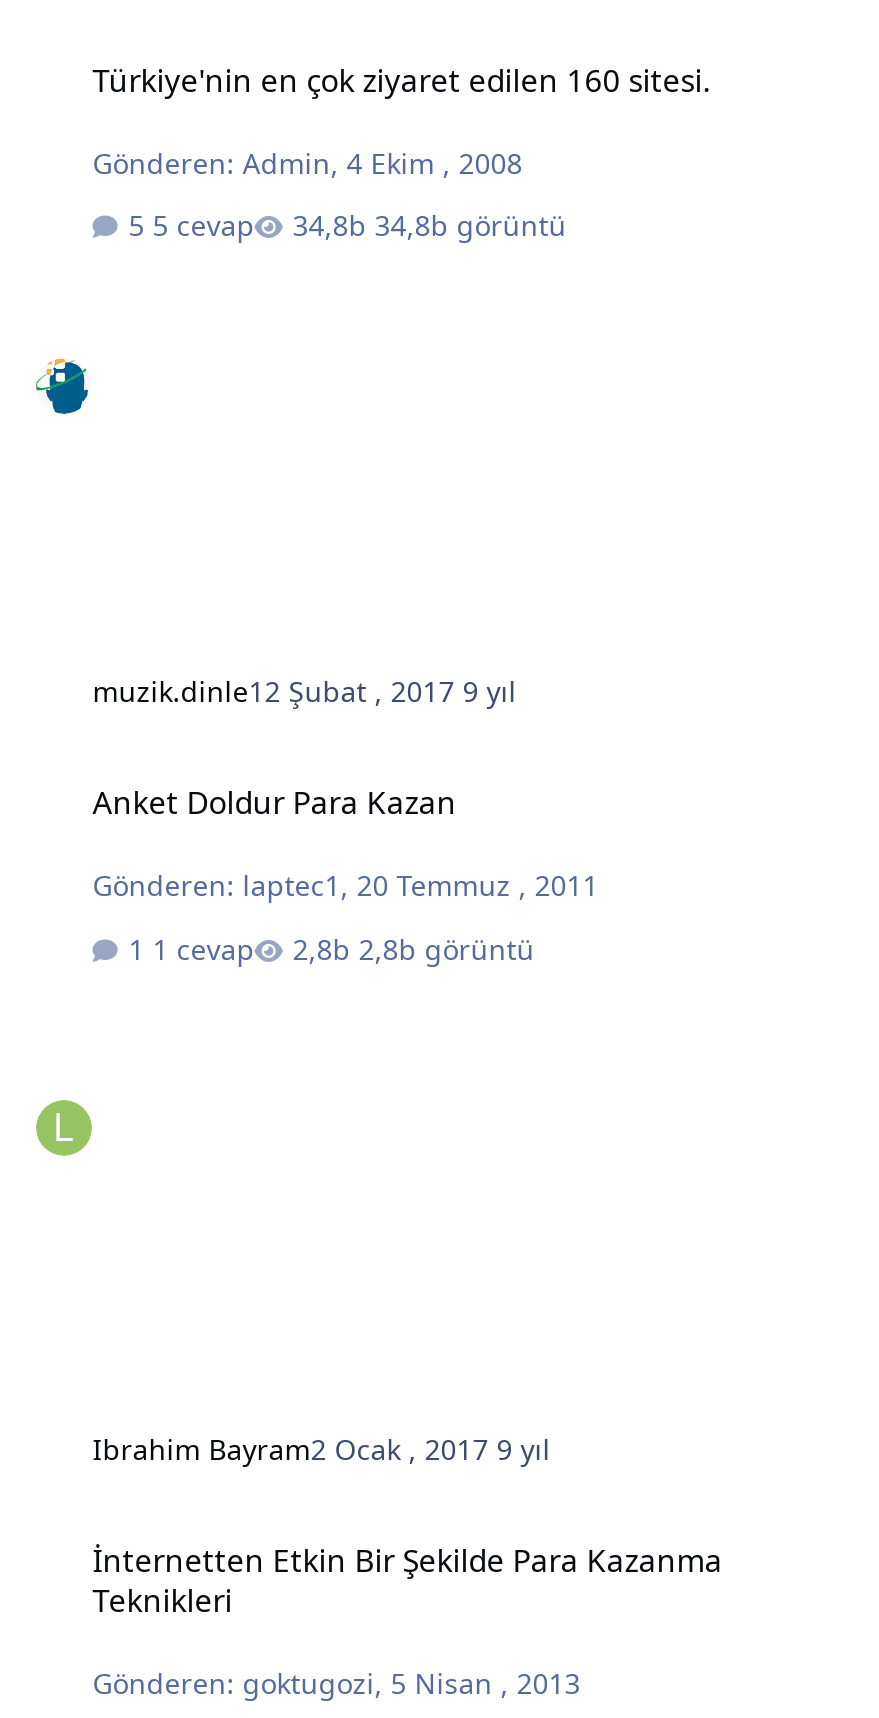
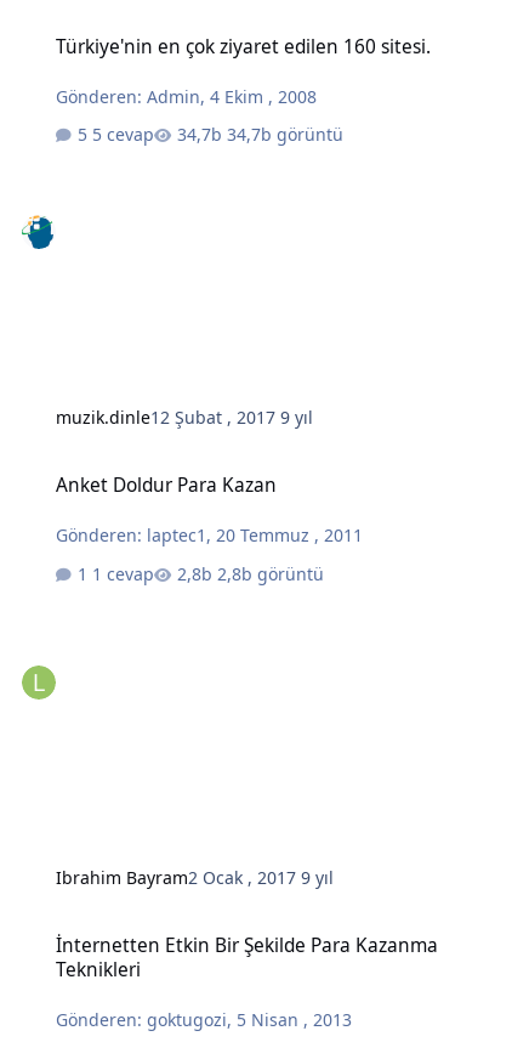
- 34,8b görüntü
+ 34,7b görüntü
